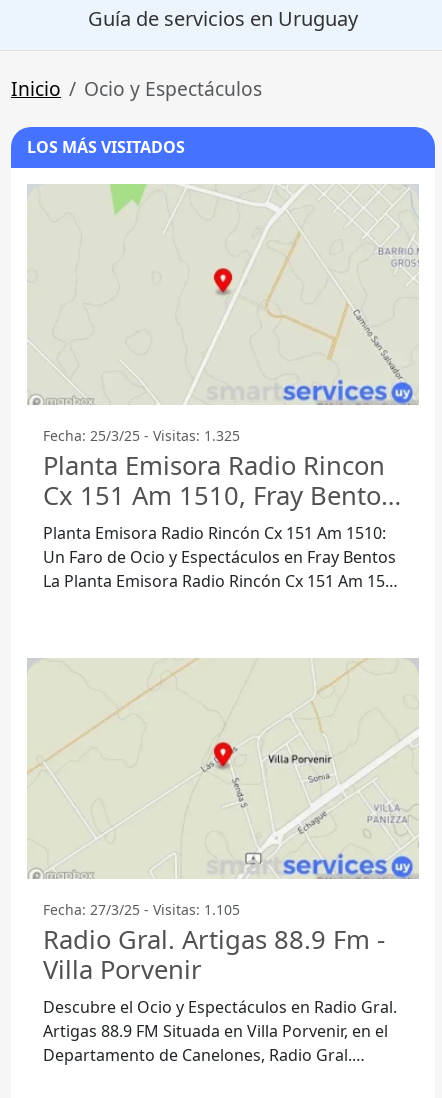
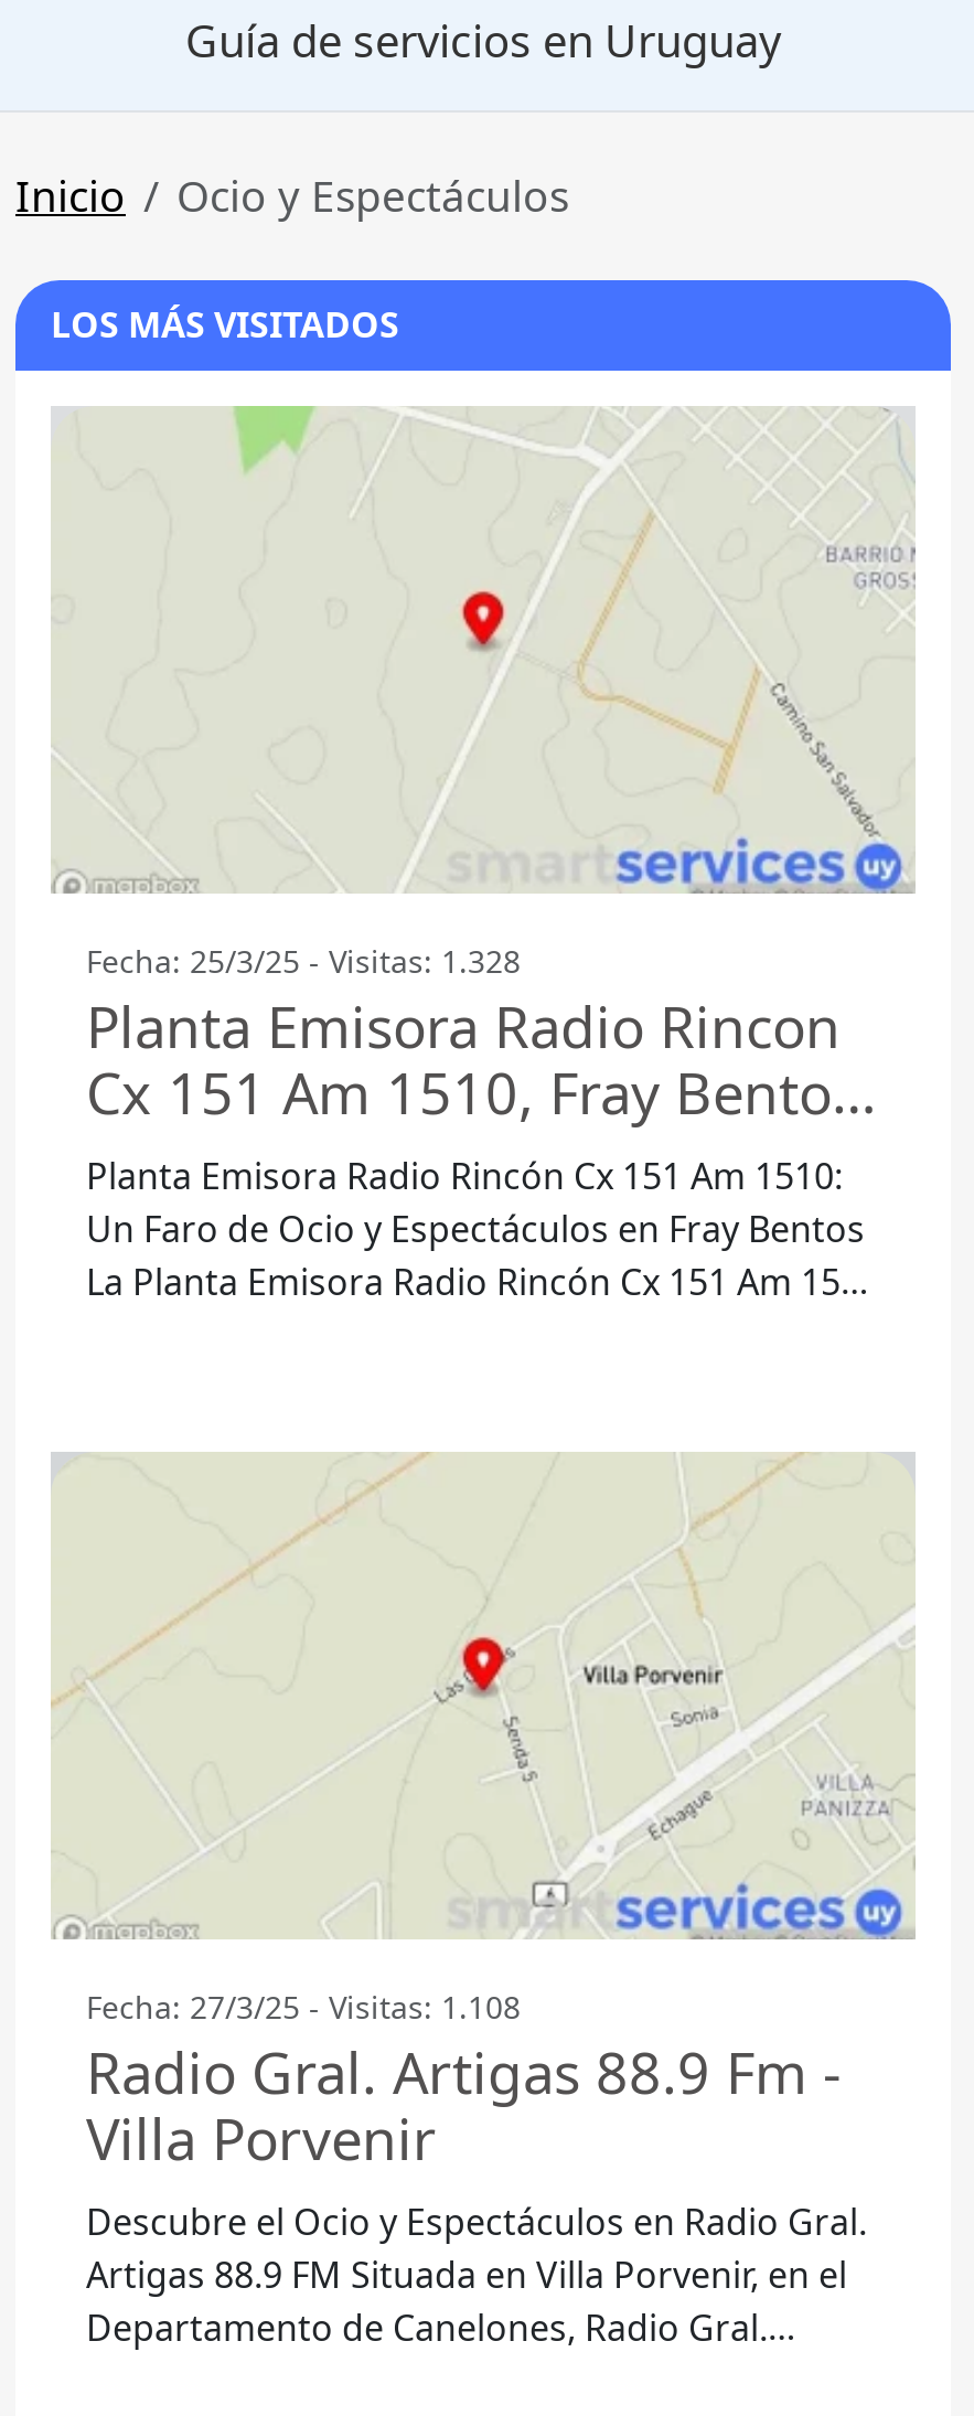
- Fecha: 25/3/25 - Visitas: 1.325
+ Fecha: 25/3/25 - Visitas: 1.328

- Fecha: 27/3/25 - Visitas: 1.105
+ Fecha: 27/3/25 - Visitas: 1.108
